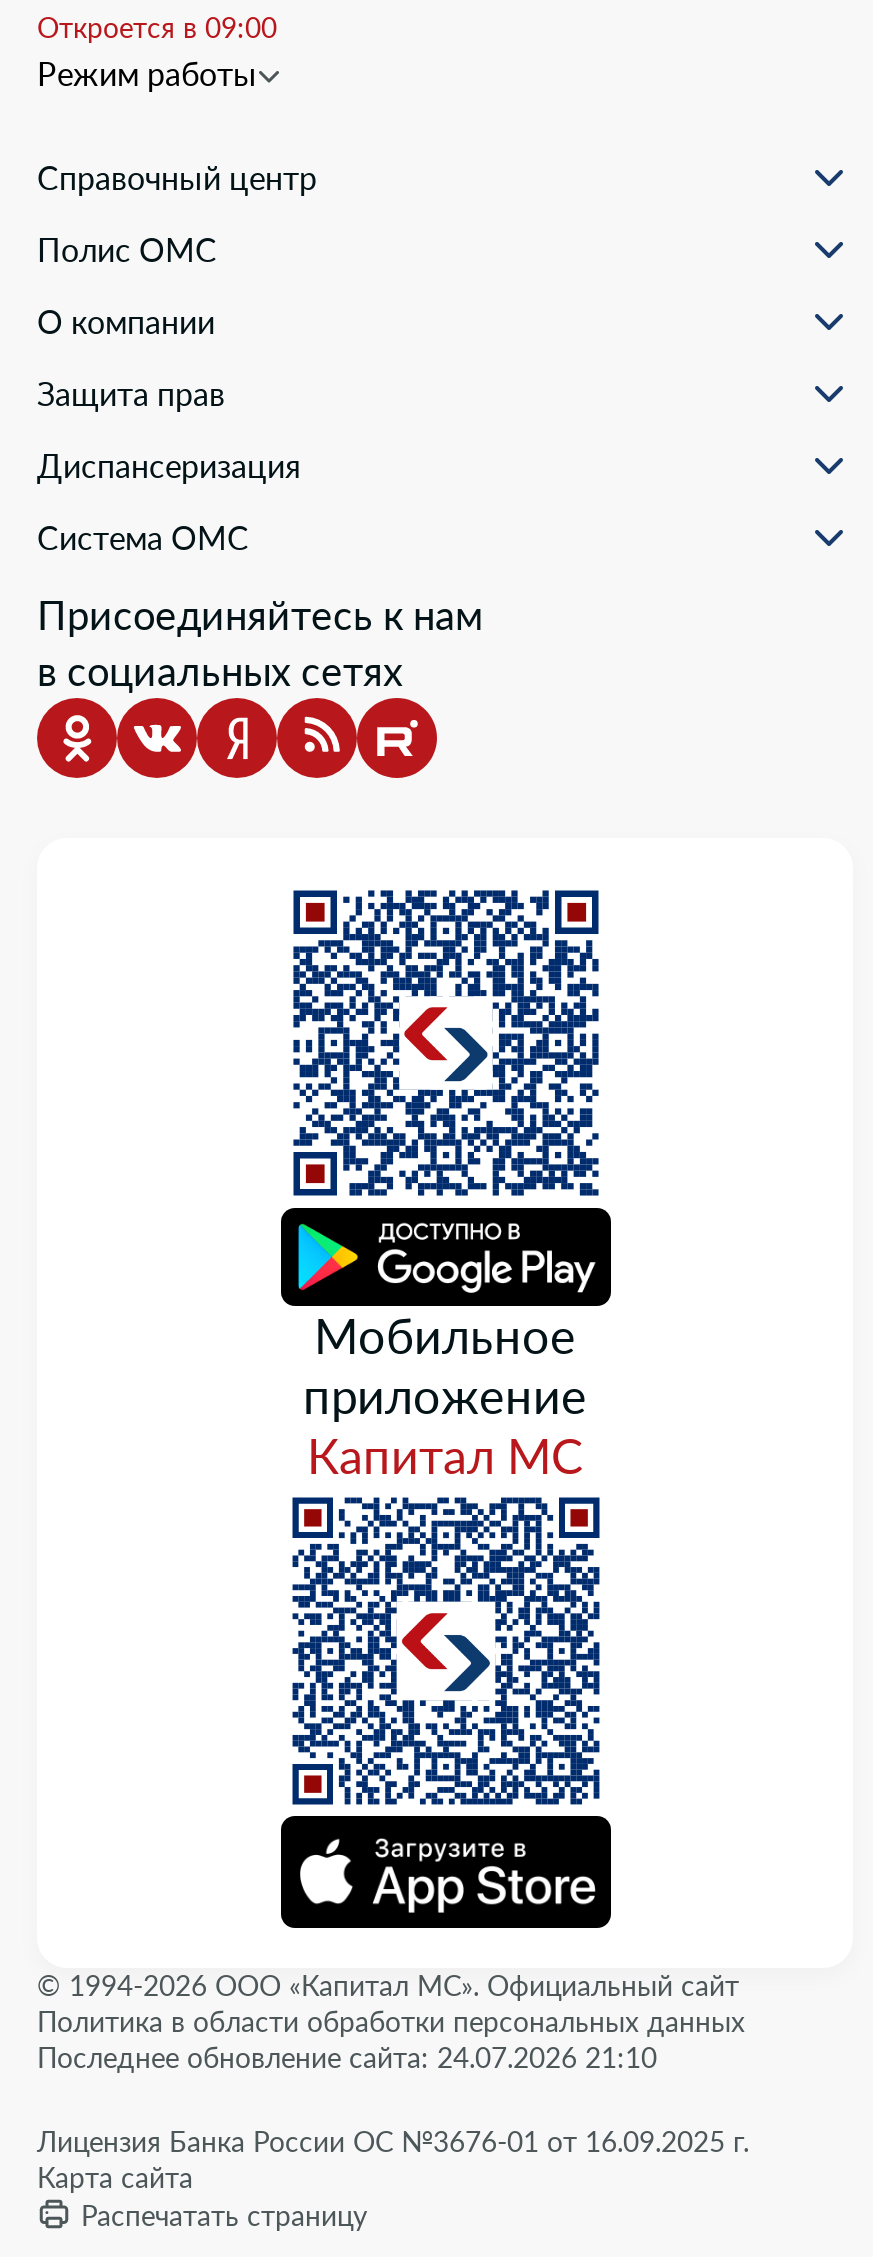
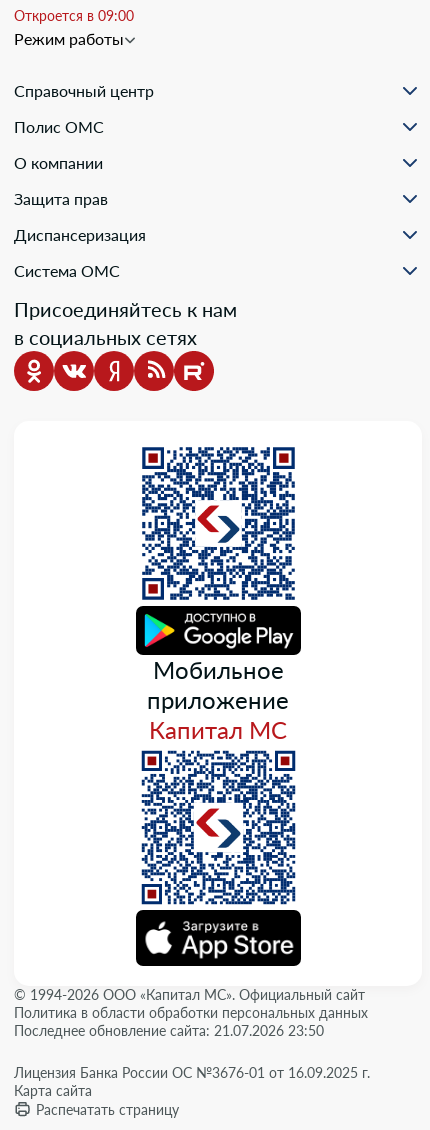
- Последнее обновление сайта: 24.07.2026 21:10
+ Последнее обновление сайта: 21.07.2026 23:50
